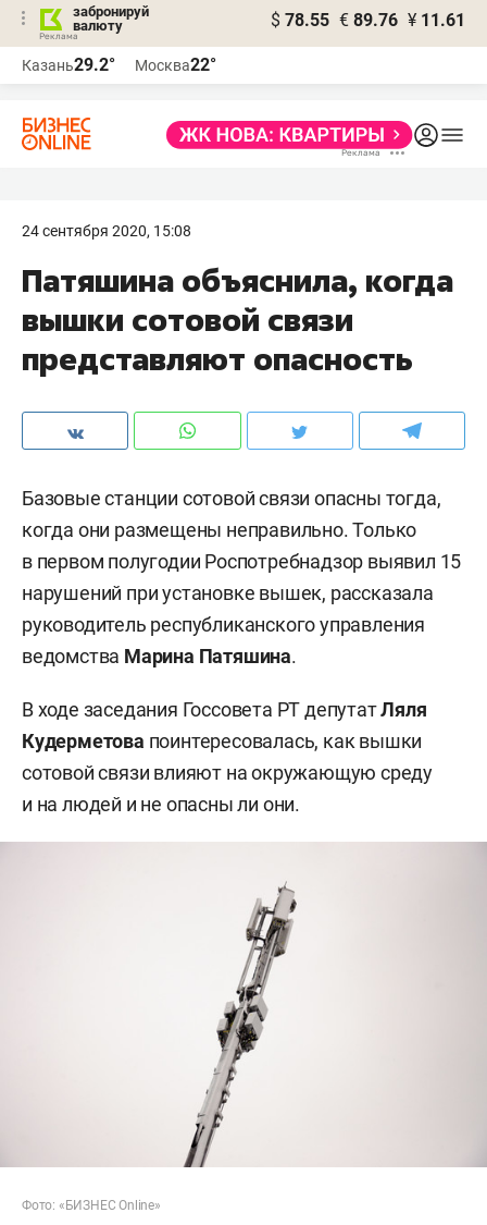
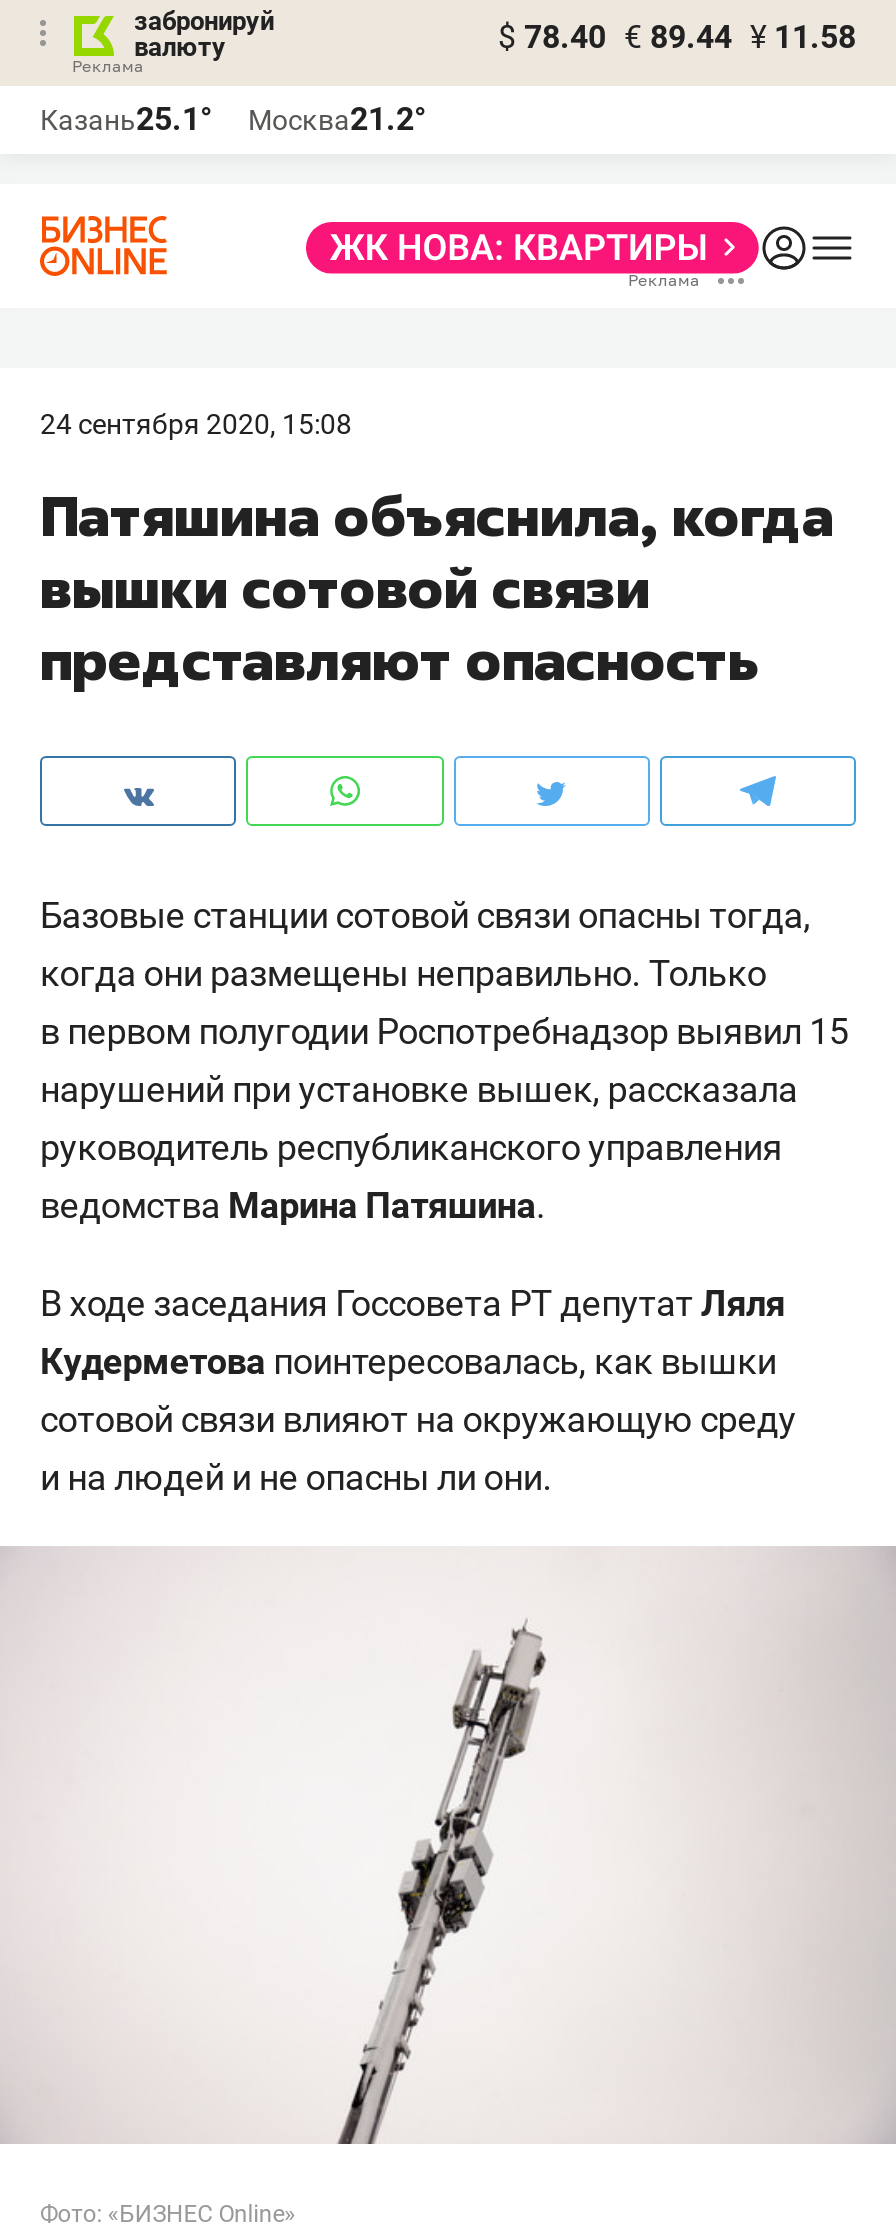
- $ 78.55 € 89.76 ¥ 11.61
+ $ 78.40 € 89.44 ¥ 11.58

- Казань29.2°
+ Казань25.1°

- Москва22°
+ Москва21.2°
